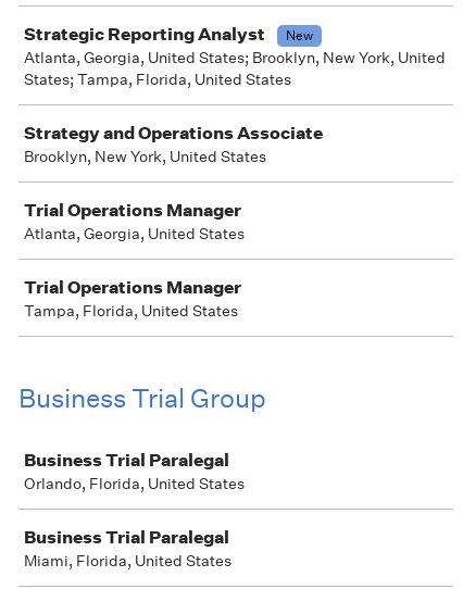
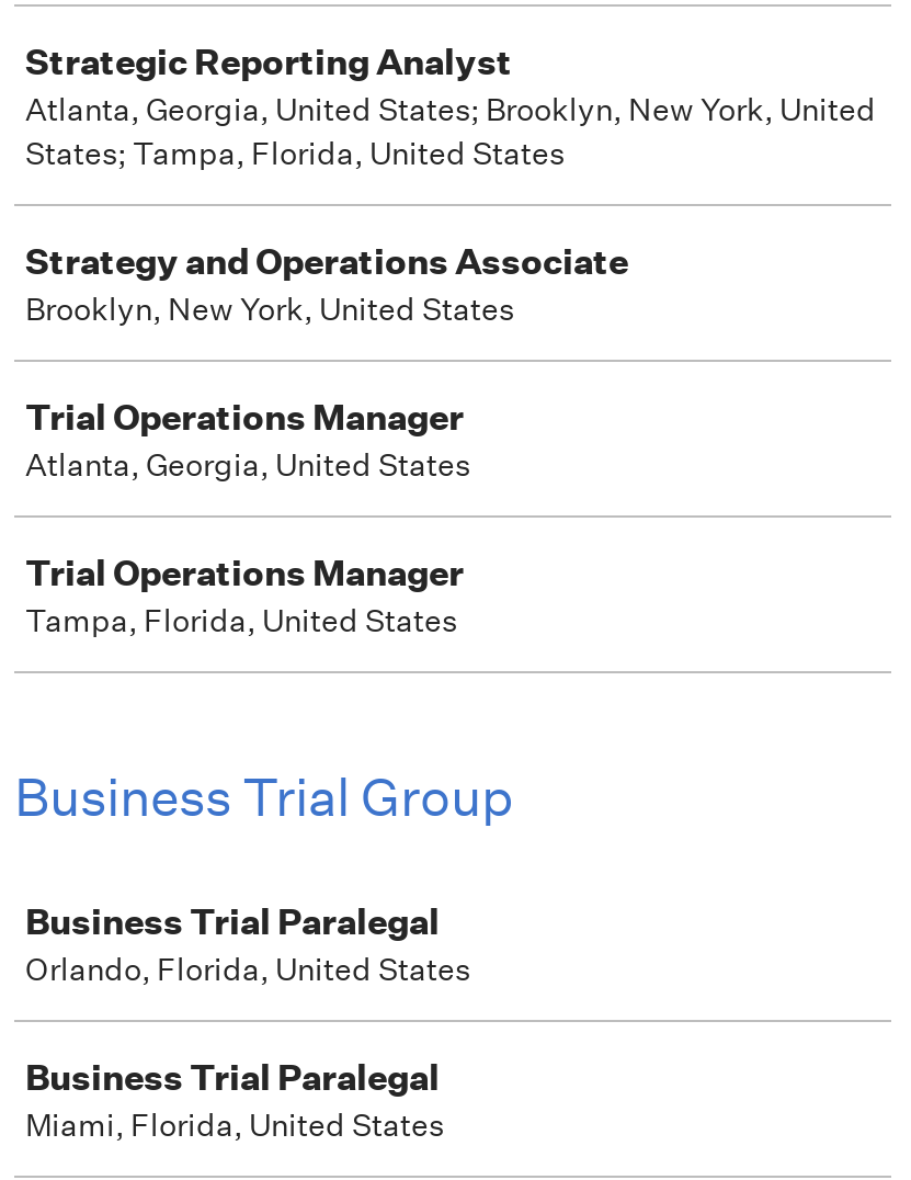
- New
